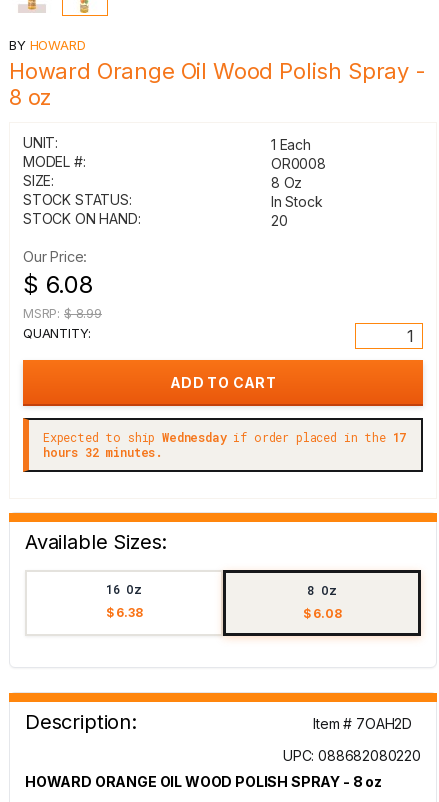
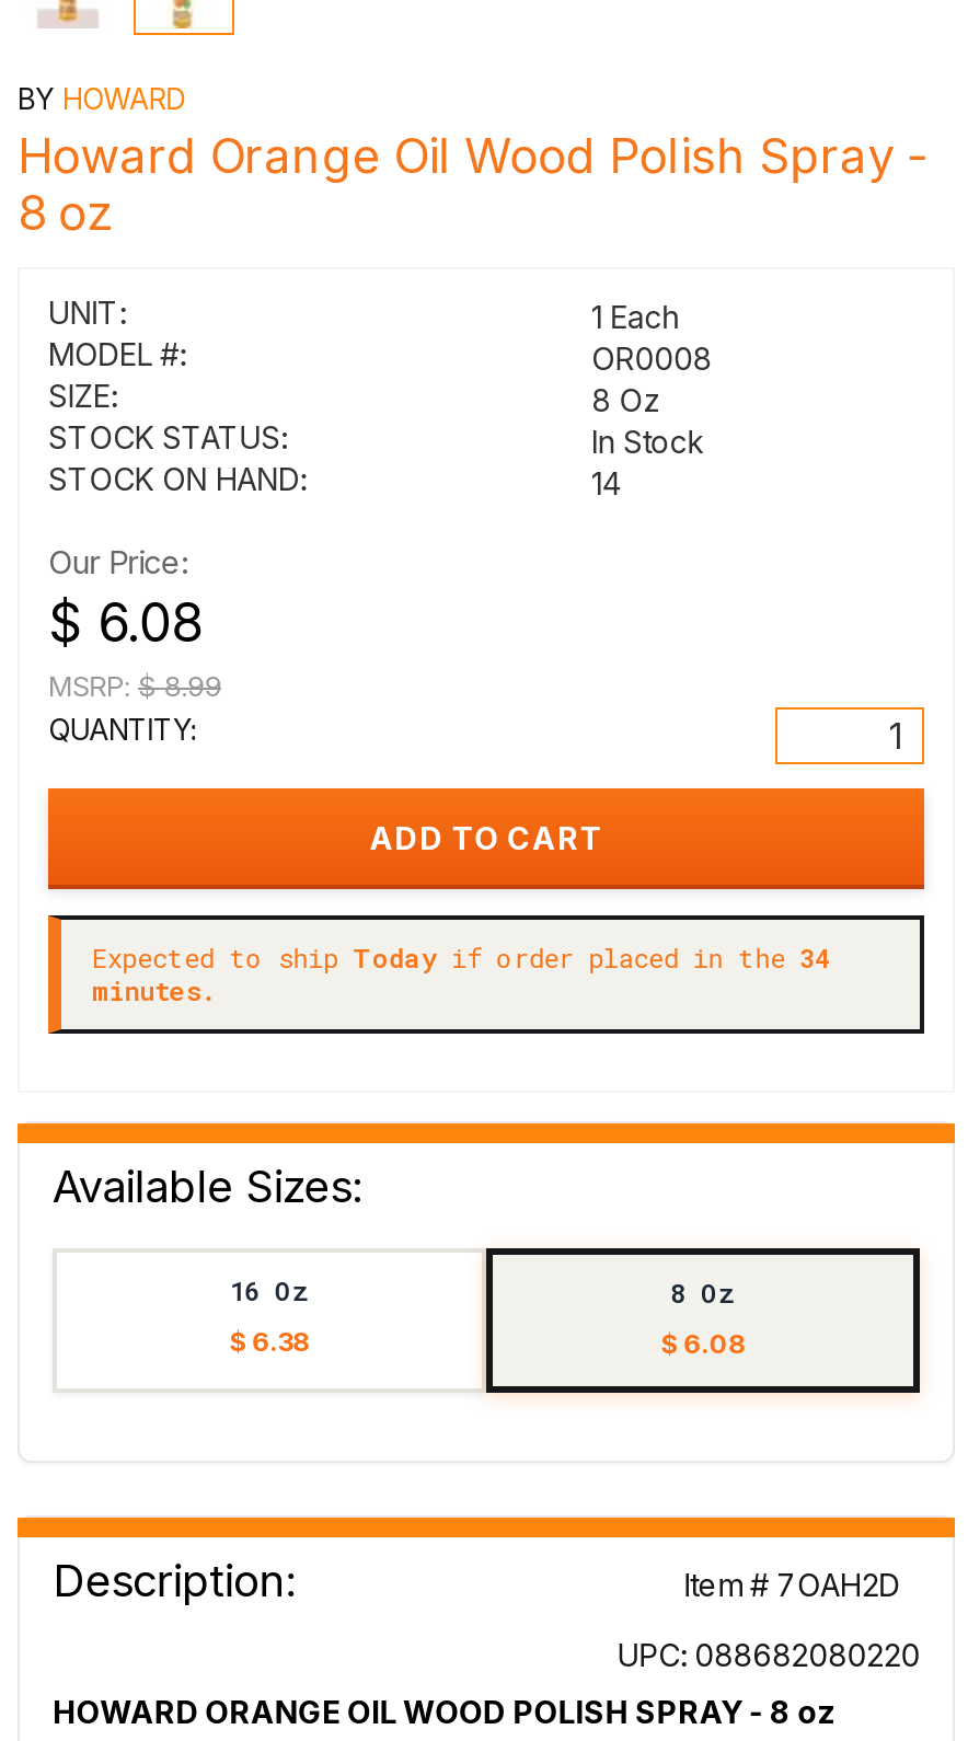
- 20
+ 14

- Expected to ship Wednesday if order placed in the 17
- hours 32 minutes.
+ Expected to ship Today if order placed in the 34
+ minutes.
